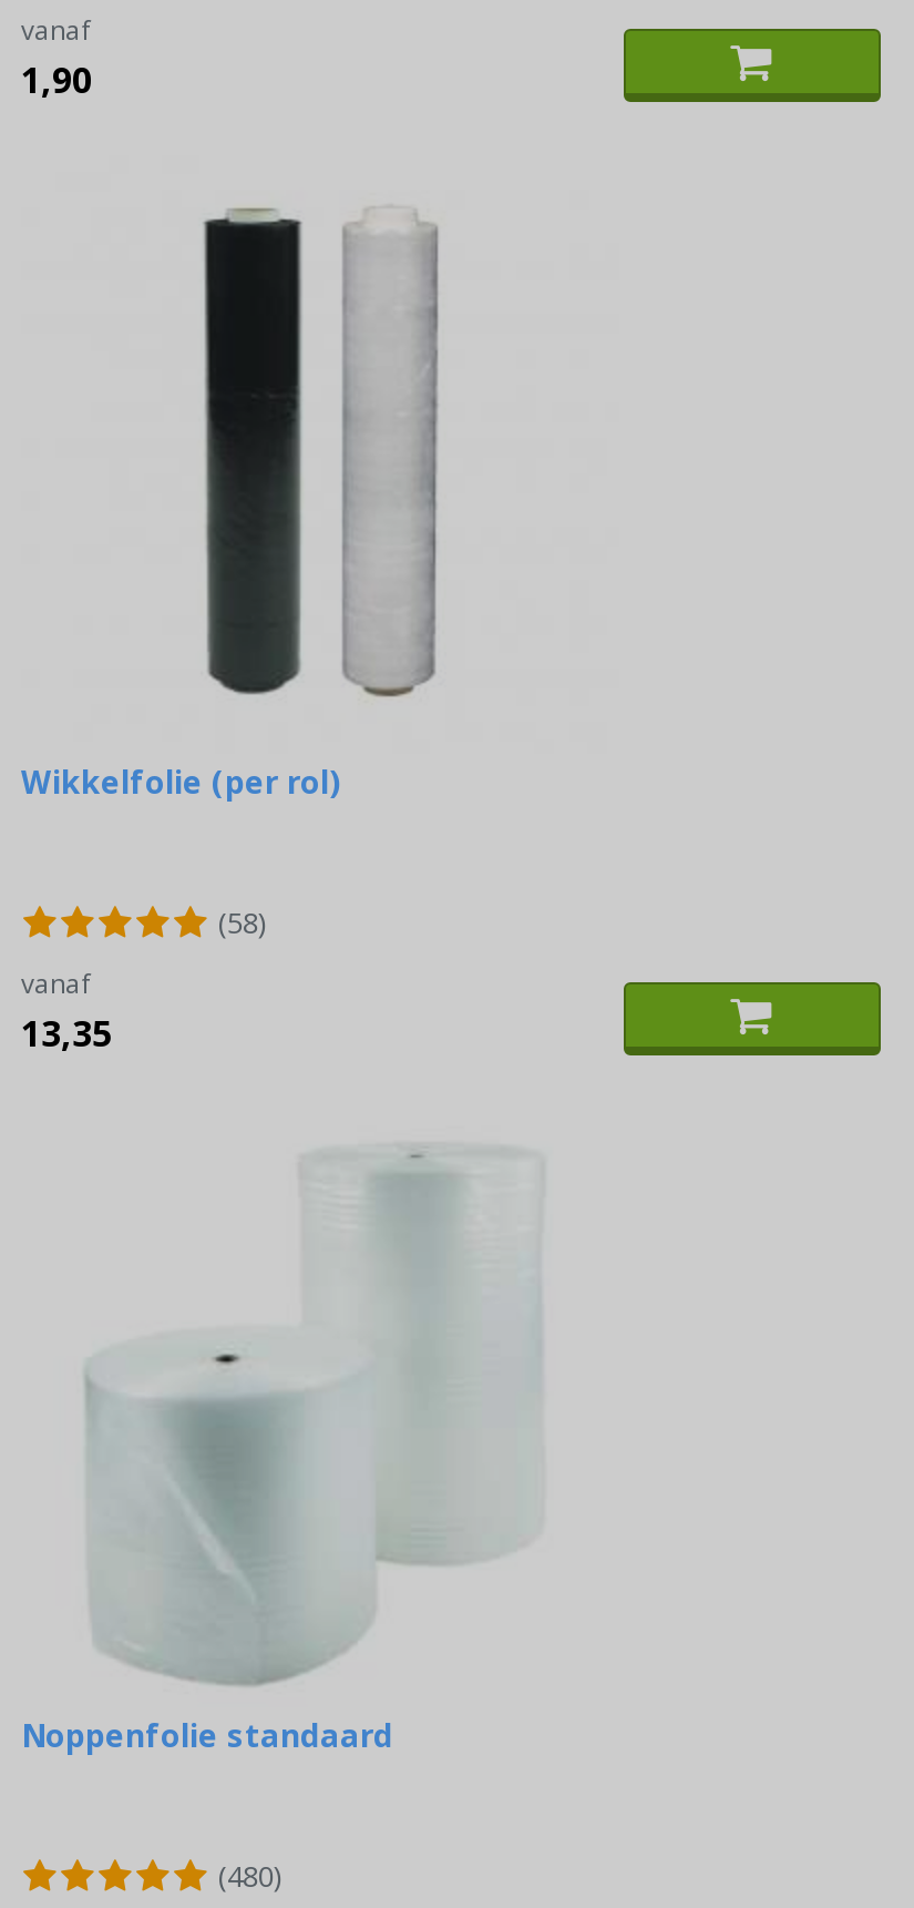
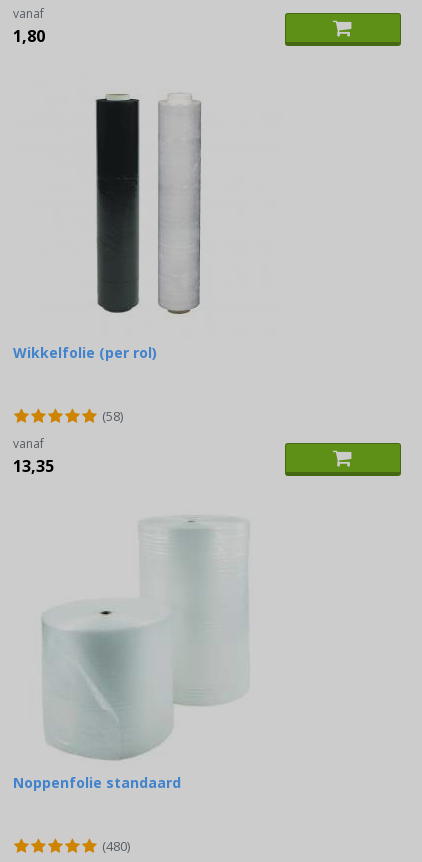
- 1,90
+ 1,80
